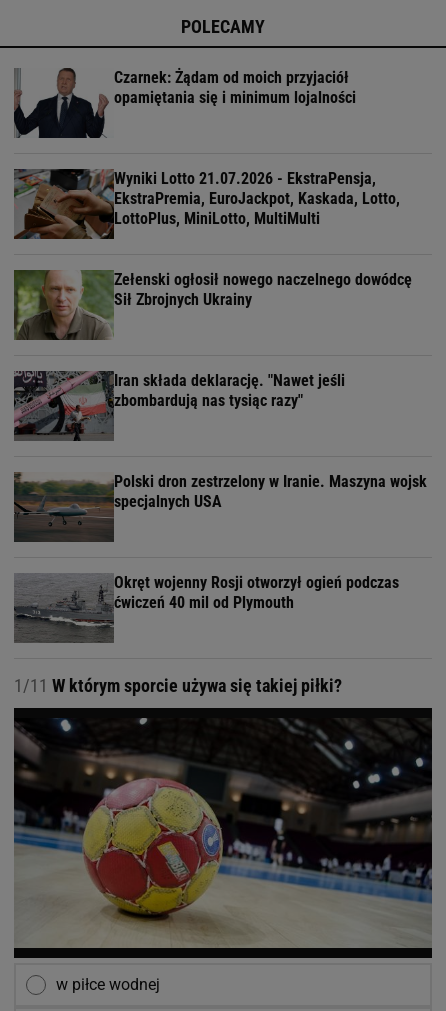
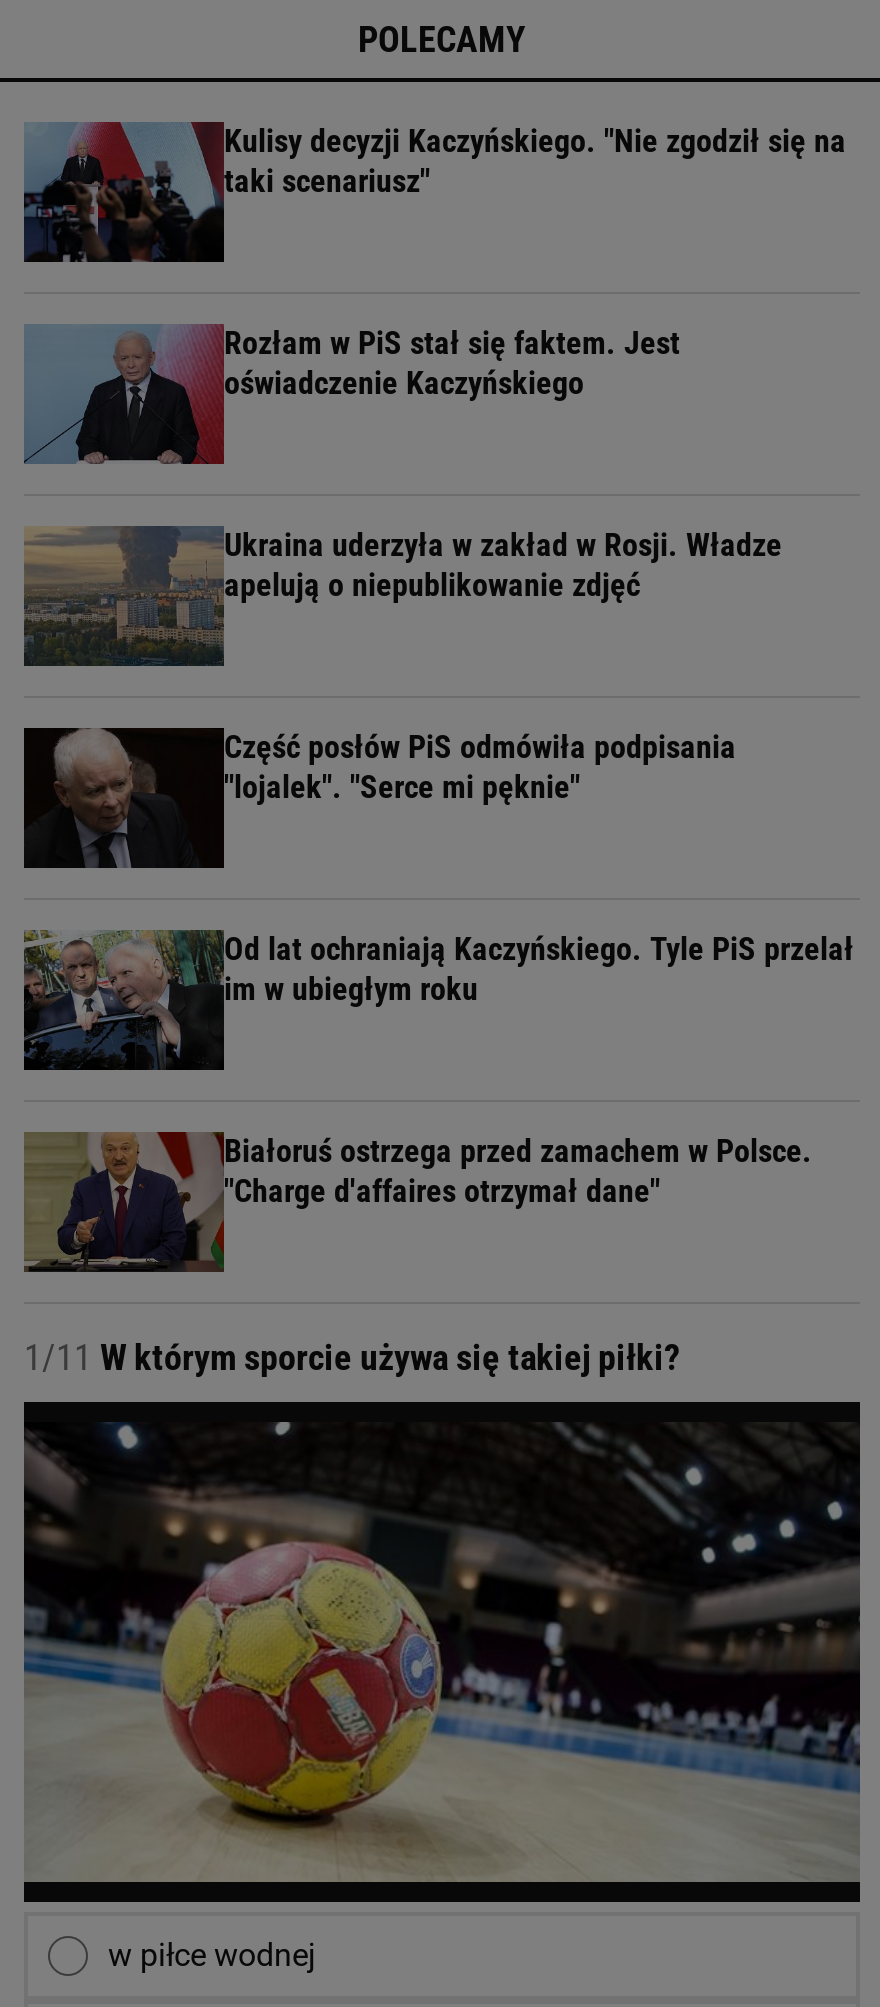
- [image]
- Czarnek: Żądam od moich przyjaciół
- opamiętania się i minimum lojalności
+ [image]
+ Kulisy decyzji Kaczyńskiego. "Nie zgodził się na
+ taki scenariusz"

- [image]
- Wyniki Lotto 21.07.2026 - EkstraPensja,
- EkstraPremia, EuroJackpot, Kaskada, Lotto,
- LottoPlus, MiniLotto, MultiMulti
+ [image]
+ Rozłam w PiS stał się faktem. Jest
+ oświadczenie Kaczyńskiego

- [image]
- Zełenski ogłosił nowego naczelnego dowódcę
- Sił Zbrojnych Ukrainy
+ [image]
+ Ukraina uderzyła w zakład w Rosji. Władze
+ apelują o niepublikowanie zdjęć

- [image]
- Iran składa deklarację. "Nawet jeśli
- zbombardują nas tysiąc razy"
+ [image]
+ Część posłów PiS odmówiła podpisania
+ "lojalek". "Serce mi pęknie"

- [image]
- Polski dron zestrzelony w Iranie. Maszyna wojsk
- specjalnych USA
+ [image]
+ Od lat ochraniają Kaczyńskiego. Tyle PiS przelał
+ im w ubiegłym roku

- [image]
- Okręt wojenny Rosji otworzył ogień podczas
- ćwiczeń 40 mil od Plymouth
+ [image]
+ Białoruś ostrzega przed zamachem w Polsce.
+ "Charge d'affaires otrzymał dane"
